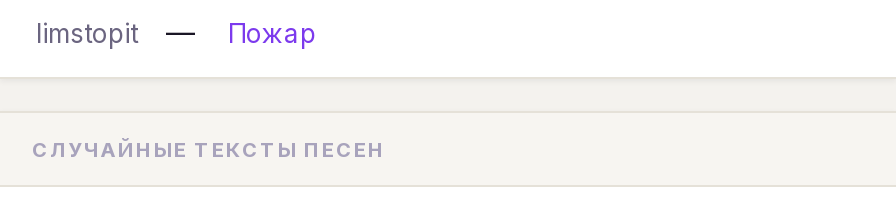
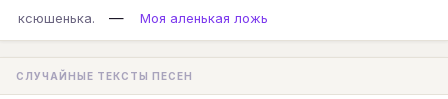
- limstopit
+ ксюшенька.

- Пожар
+ Моя аленькая ложь
